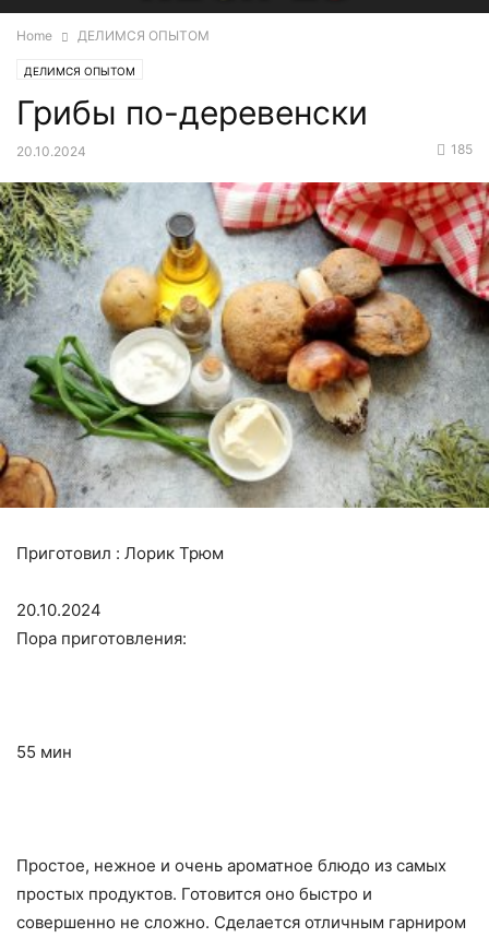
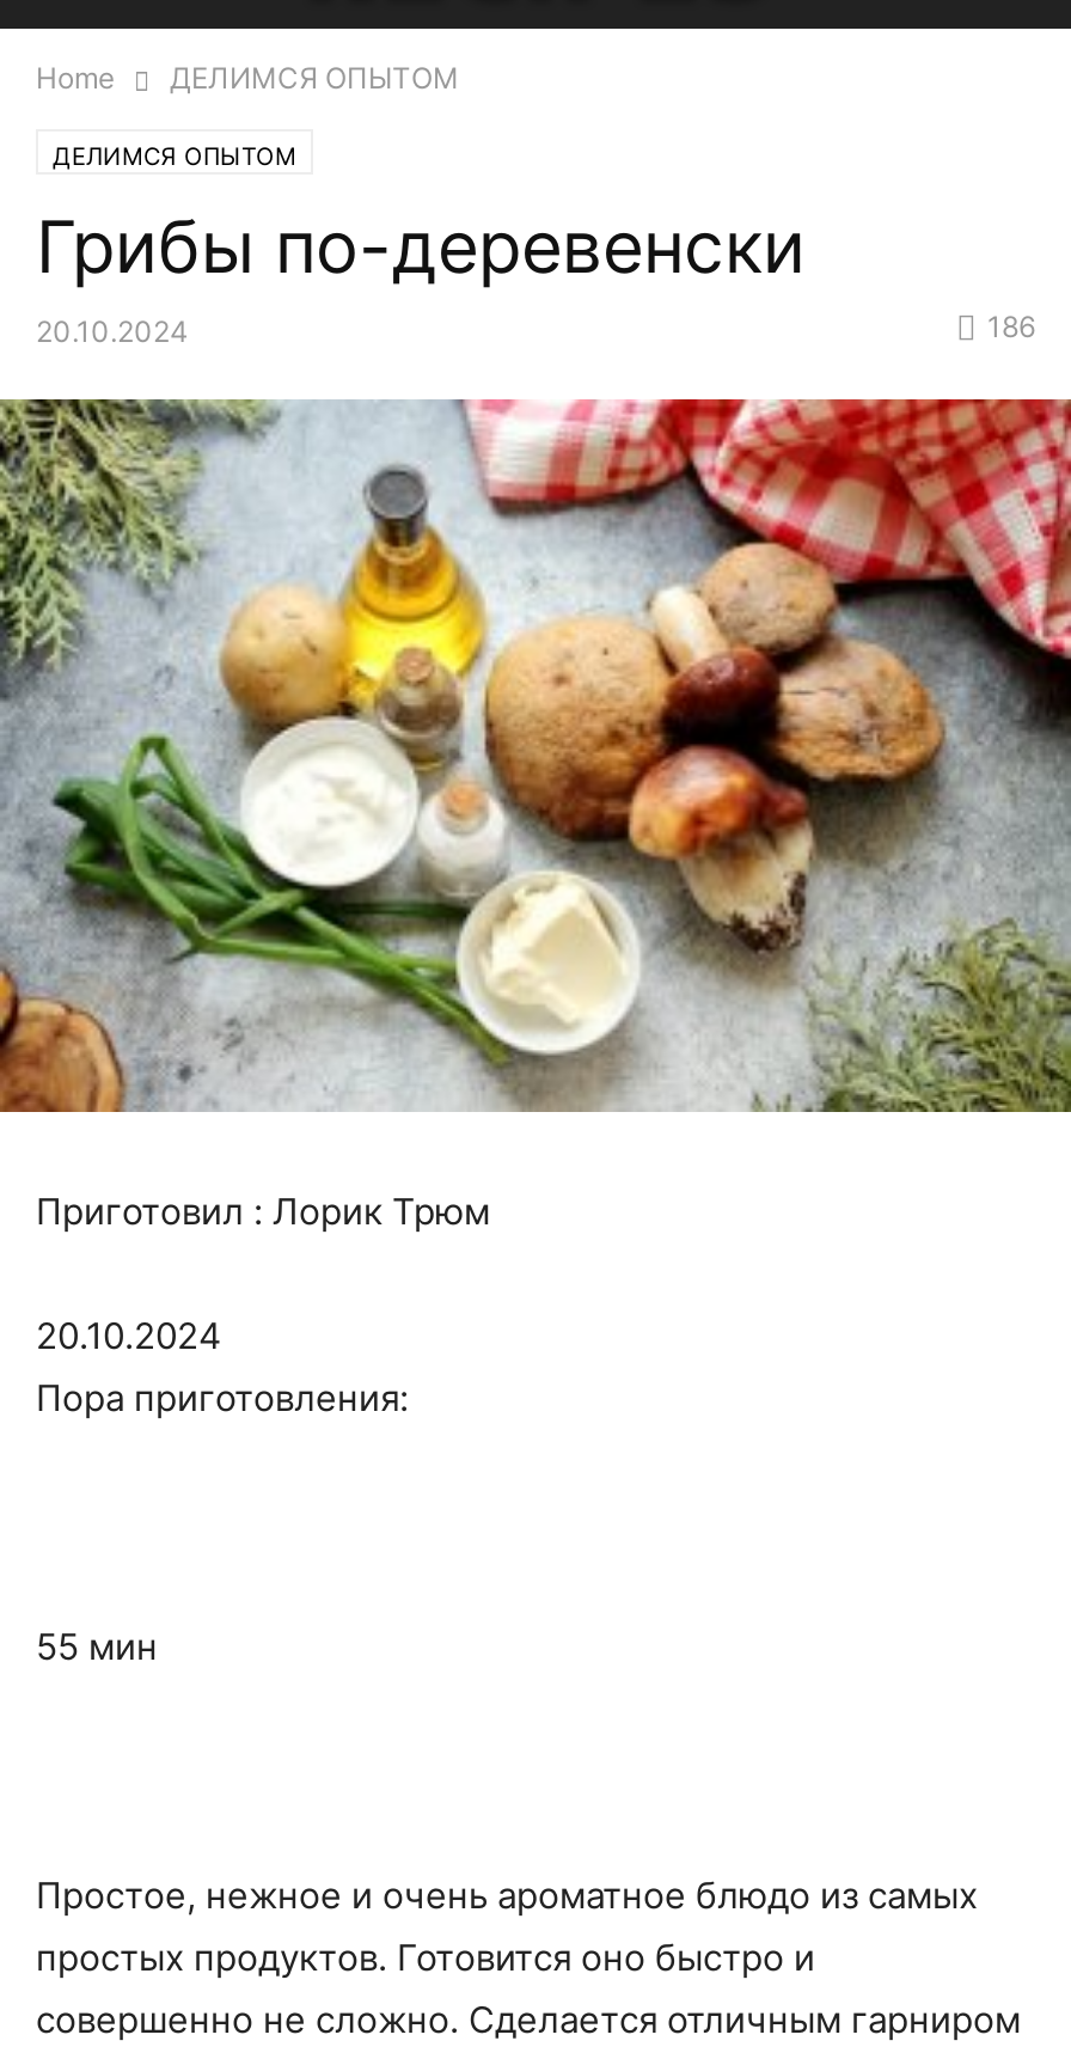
- 185
+ 186
